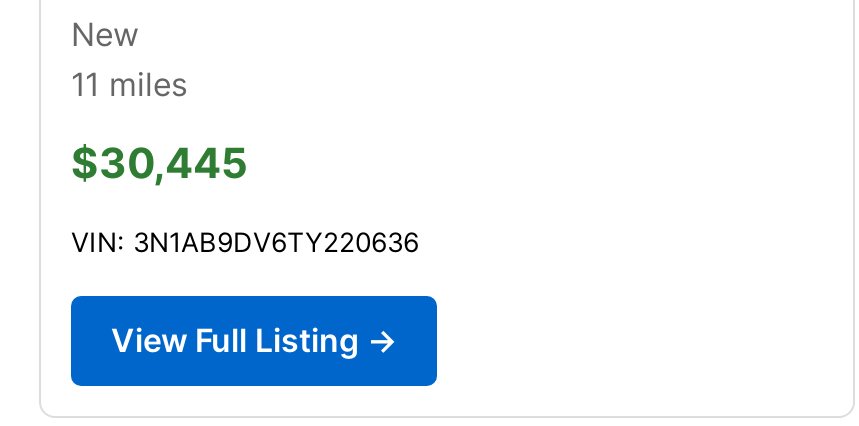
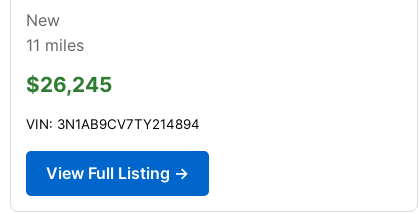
- $30,445
+ $26,245

- VIN: 3N1AB9DV6TY220636
+ VIN: 3N1AB9CV7TY214894
